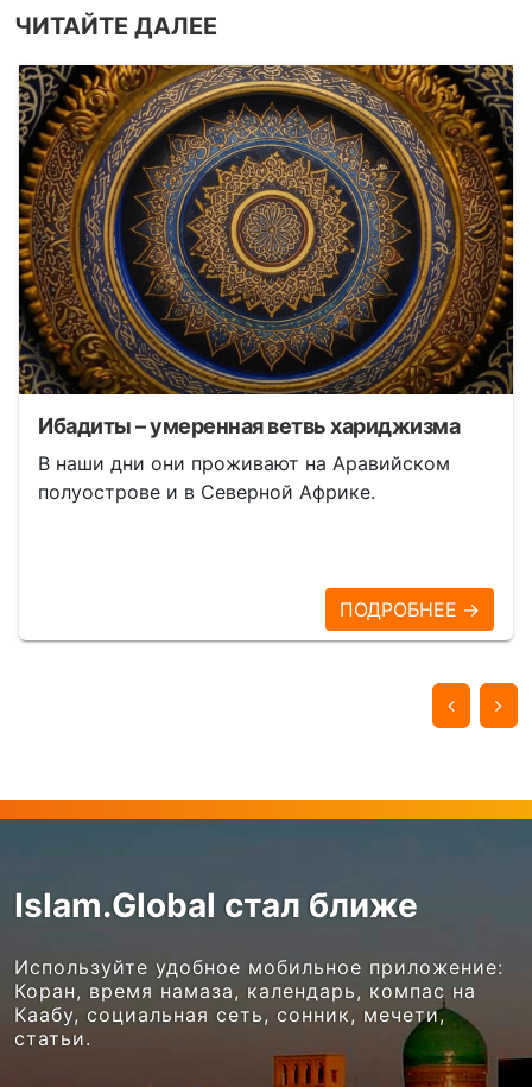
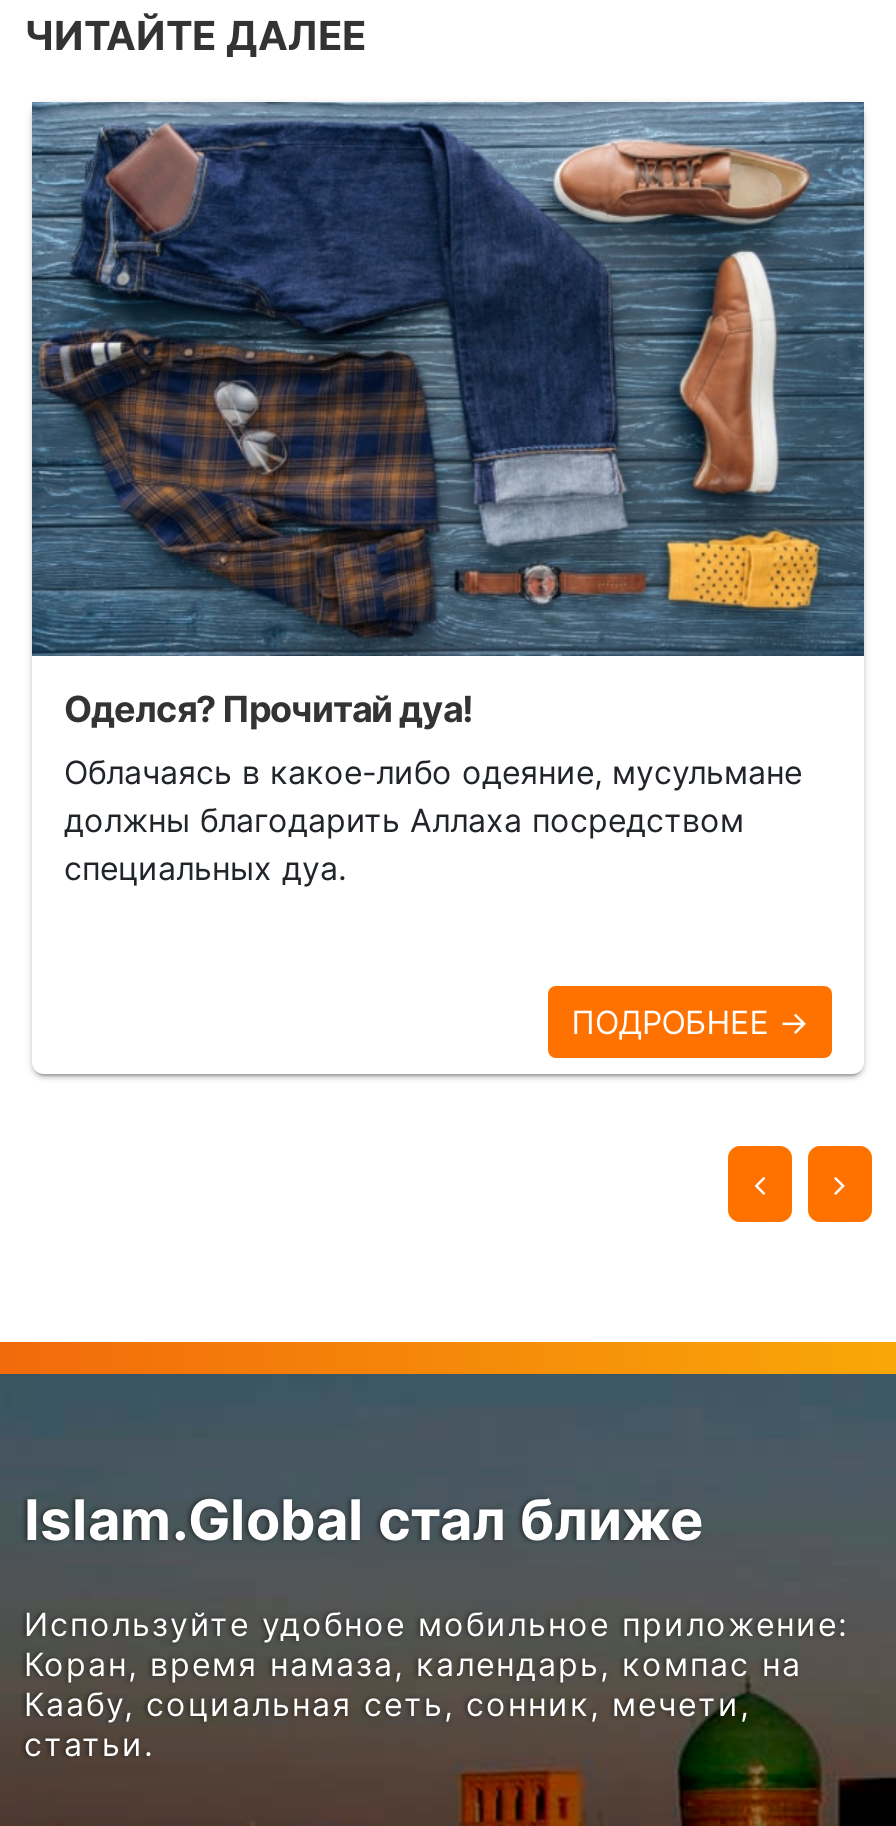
- [image]
- Ибадиты – умеренная ветвь хариджизма
+ [image]
+ Оделся? Прочитай дуа!

- В наши дни они проживают на Аравийском
- полуострове и в Северной Африке.
+ Облачаясь в какое-либо одеяние, мусульмане
+ должны благодарить Аллаха посредством
+ специальных дуа.
